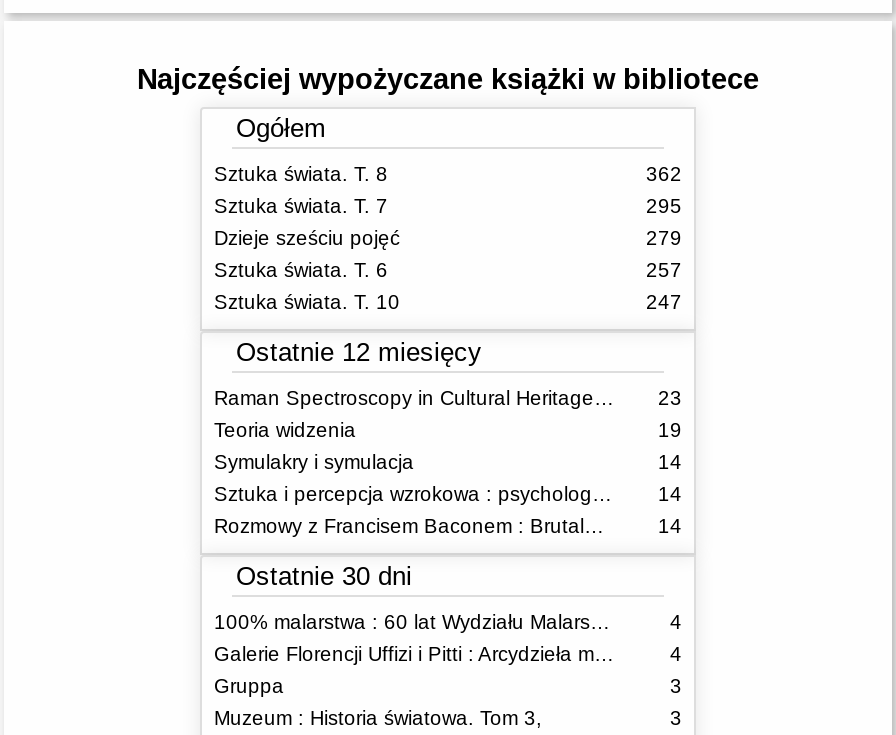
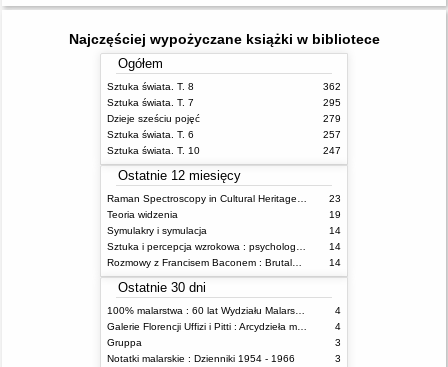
- Muzeum : Historia światowa. Tom 3,
+ Notatki malarskie : Dzienniki 1954 - 1966
